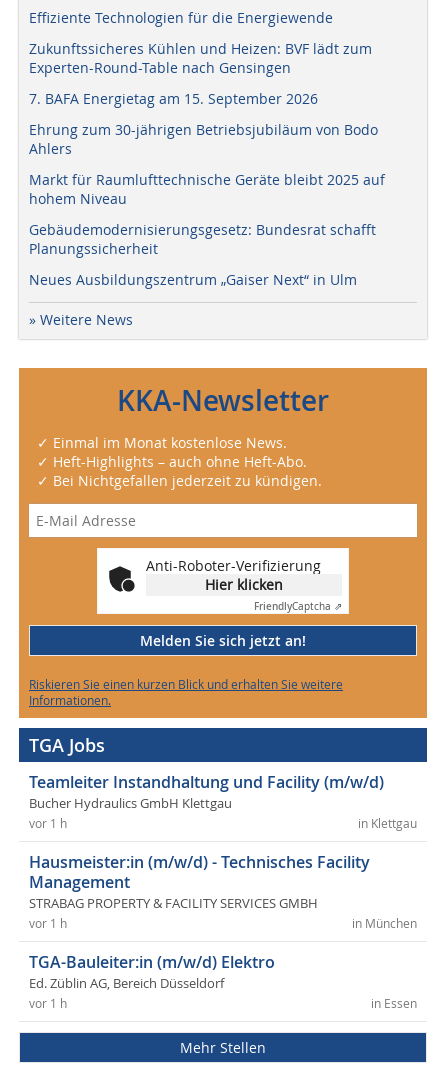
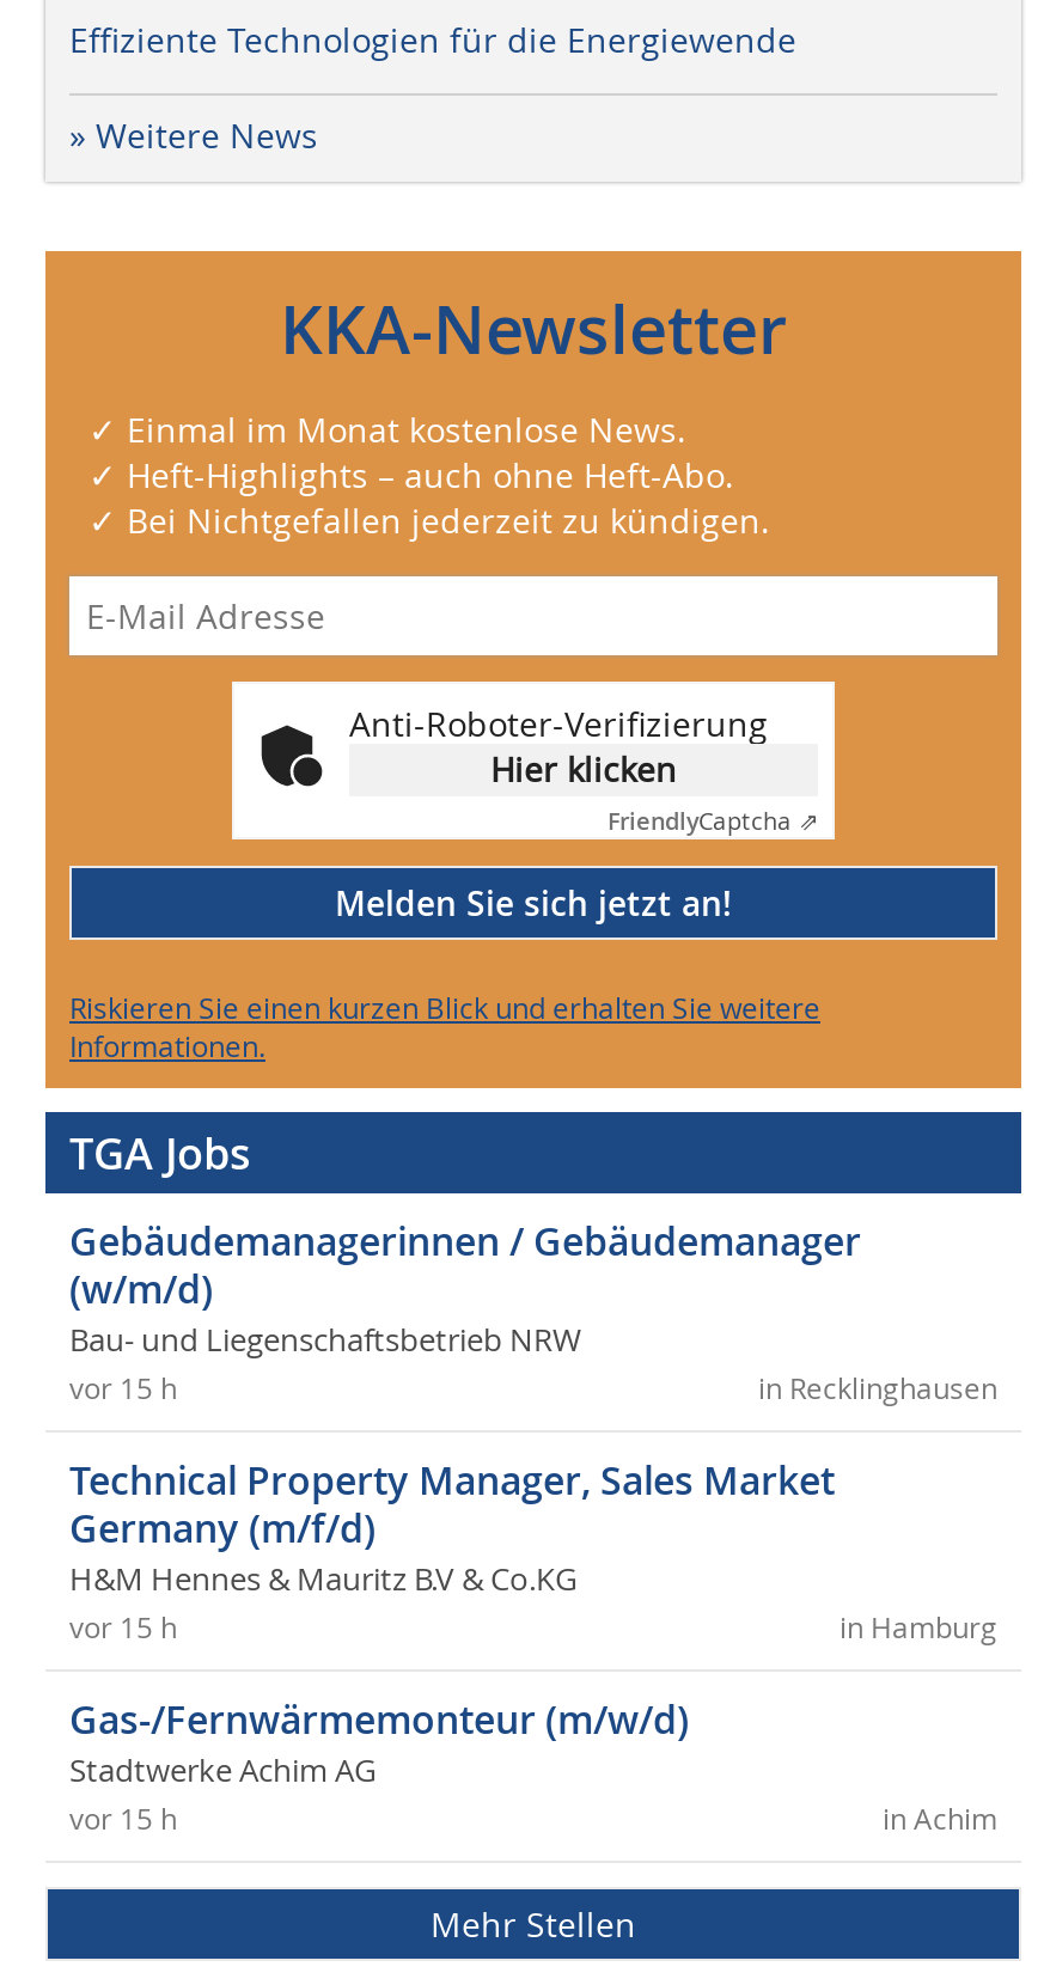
- Zukunftssicheres Kühlen und Heizen: BVF lädt zum
- Experten-Round-Table nach Gensingen
- 7. BAFA Energietag am 15. September 2026
- Ehrung zum 30-jährigen Betriebsjubiläum von Bodo
- Ahlers
- Markt für Raumlufttechnische Geräte bleibt 2025 auf
- hohem Niveau
- Gebäudemodernisierungsgesetz: Bundesrat schafft
- Planungssicherheit
- Neues Ausbildungszentrum „Gaiser Next“ in Ulm

moved up: » Weitere News | KKA-Newsletter | Anti-Roboter-Verifizierung | Hier klicken | Melden Sie sich jetzt an! | Riskieren Sie einen kurzen Blick und erhalten Sie weitere | Informationen. | TGA Jobs

- Teamleiter Instandhaltung und Facility (m/w/d)
- Bucher Hydraulics GmbH Klettgau
- in Klettgau
- vor 1 h
+ Gebäudemanagerinnen / Gebäudemanager
+ (w/m/d)
+ Bau- und Liegenschaftsbetrieb NRW
+ in Recklinghausen
+ vor 15 h

- Hausmeister:in (m/w/d) - Technisches Facility
- Management
- STRABAG PROPERTY & FACILITY SERVICES GMBH
- in München
- vor 1 h
+ Technical Property Manager, Sales Market
+ Germany (m/f/d)
+ H&M Hennes & Mauritz B.V & Co.KG
+ in Hamburg
+ vor 15 h

- TGA-Bauleiter:in (m/w/d) Elektro
- Ed. Züblin AG, Bereich Düsseldorf
- in Essen
- vor 1 h
+ Gas-/Fernwärmemonteur (m/w/d)
+ Stadtwerke Achim AG
+ in Achim
+ vor 15 h
